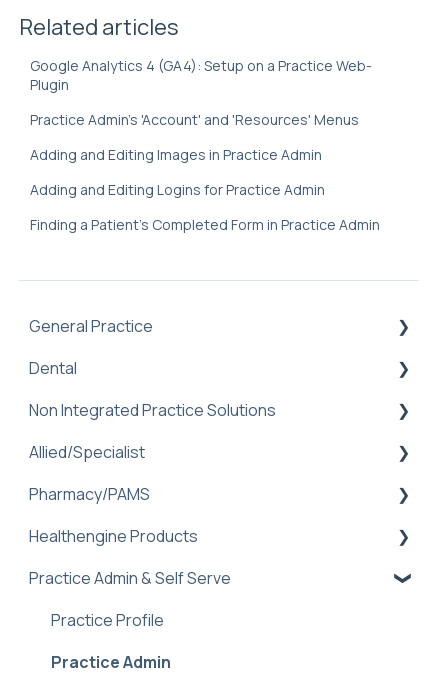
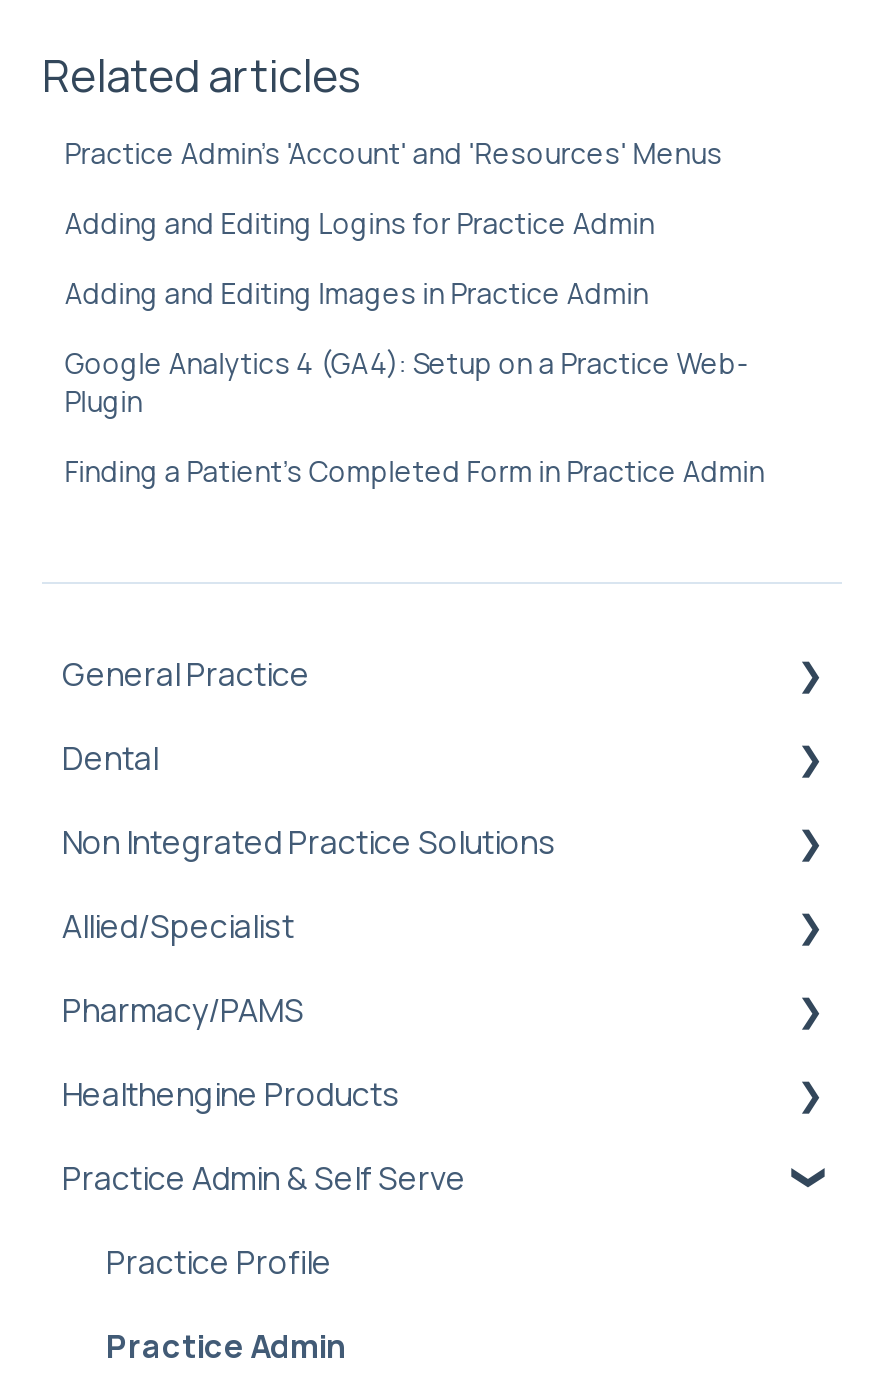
moved down: Google Analytics 4 (GA4): Setup on a Practice Web- | Plugin

moved up: Practice Admin's 'Account' and 'Resources' Menus | Adding and Editing Images in Practice Admin | Adding and Editing Logins for Practice Admin
